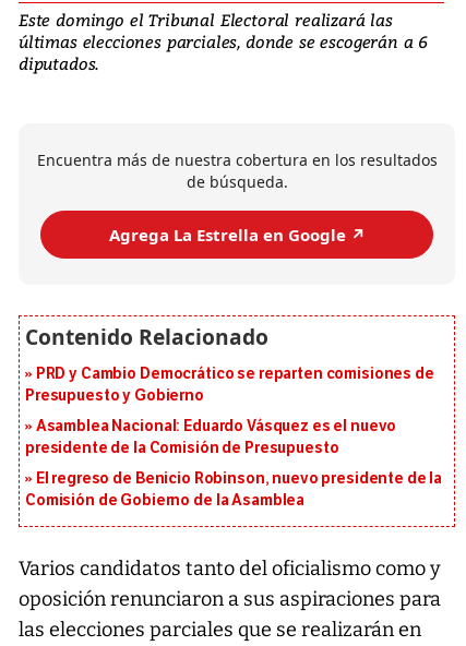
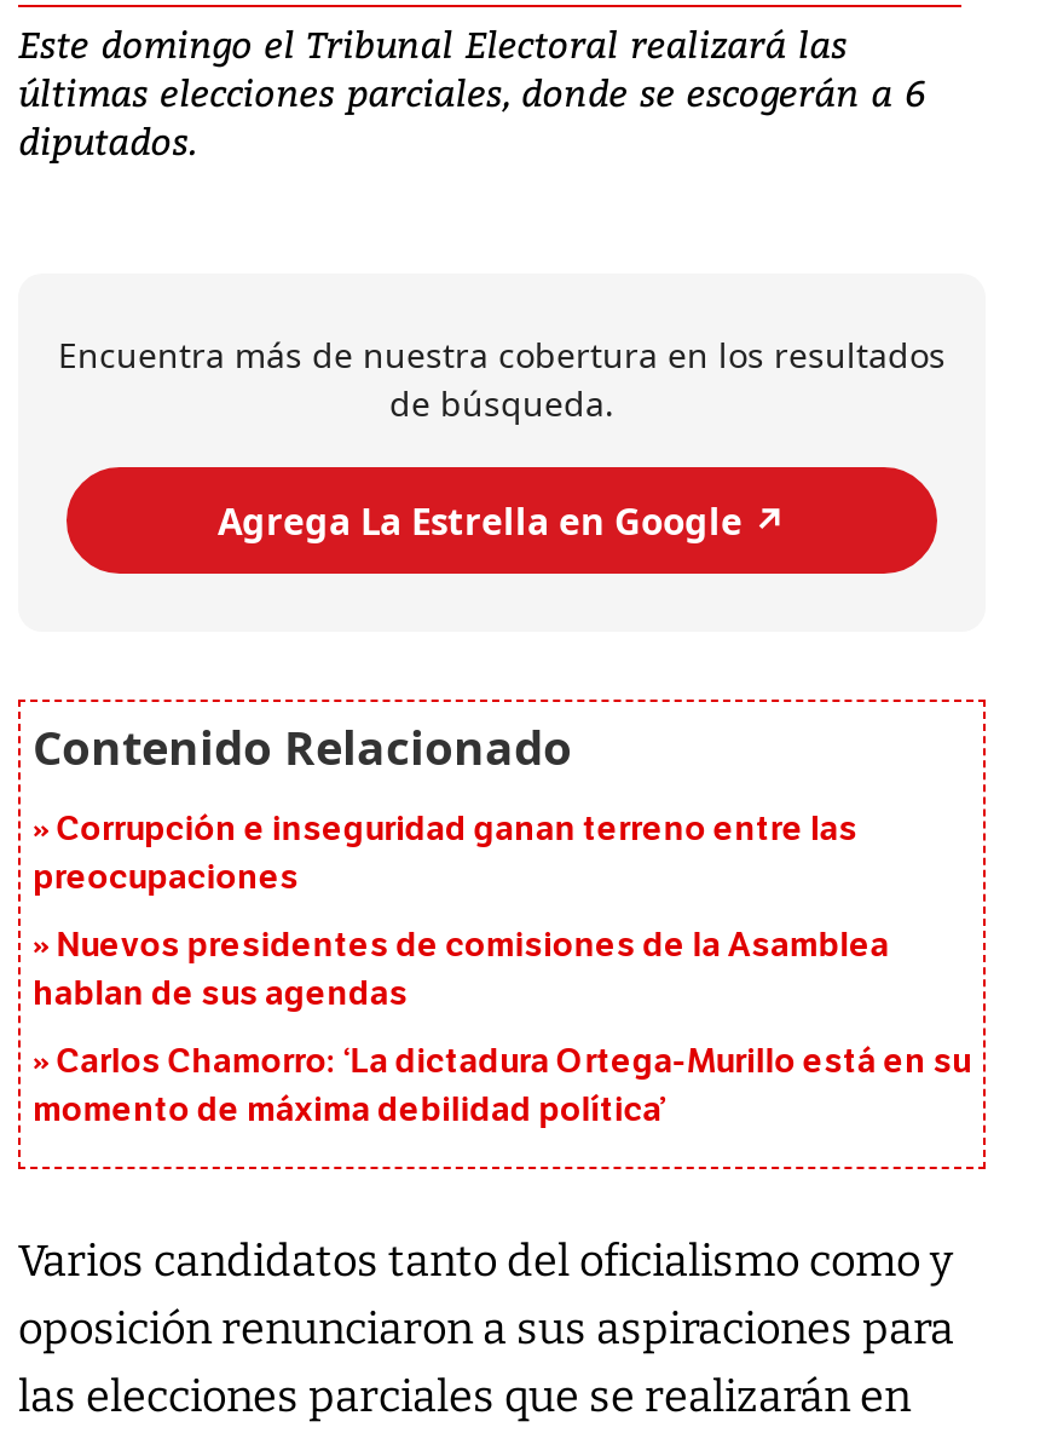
- PRD y Cambio Democrático se reparten comisiones de
- Presupuesto y Gobierno
+ Corrupción e inseguridad ganan terreno entre las
+ preocupaciones

- Asamblea Nacional: Eduardo Vásquez es el nuevo
- presidente de la Comisión de Presupuesto
+ Nuevos presidentes de comisiones de la Asamblea
+ hablan de sus agendas

- El regreso de Benicio Robinson, nuevo presidente de la
- Comisión de Gobierno de la Asamblea
+ Carlos Chamorro: ‘La dictadura Ortega-Murillo está en su
+ momento de máxima debilidad política’
